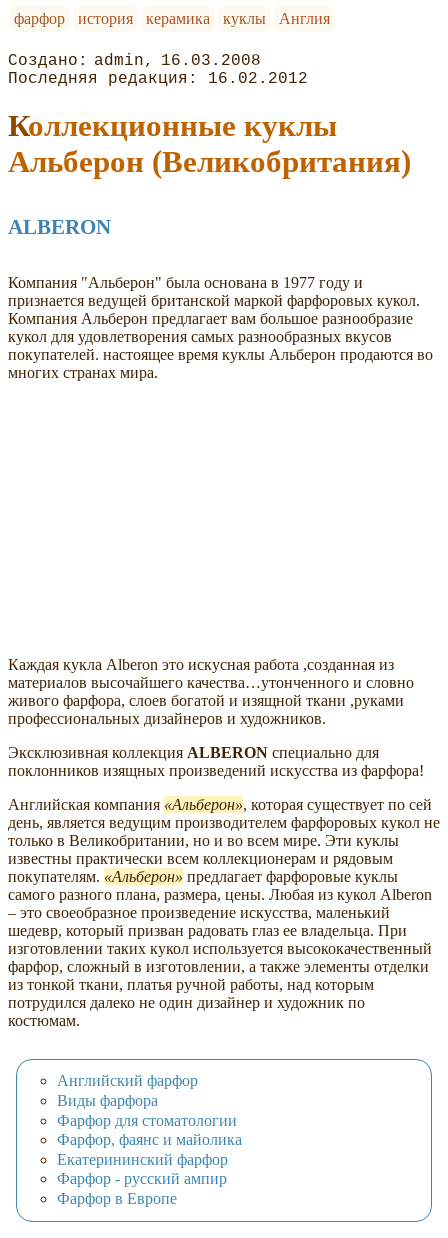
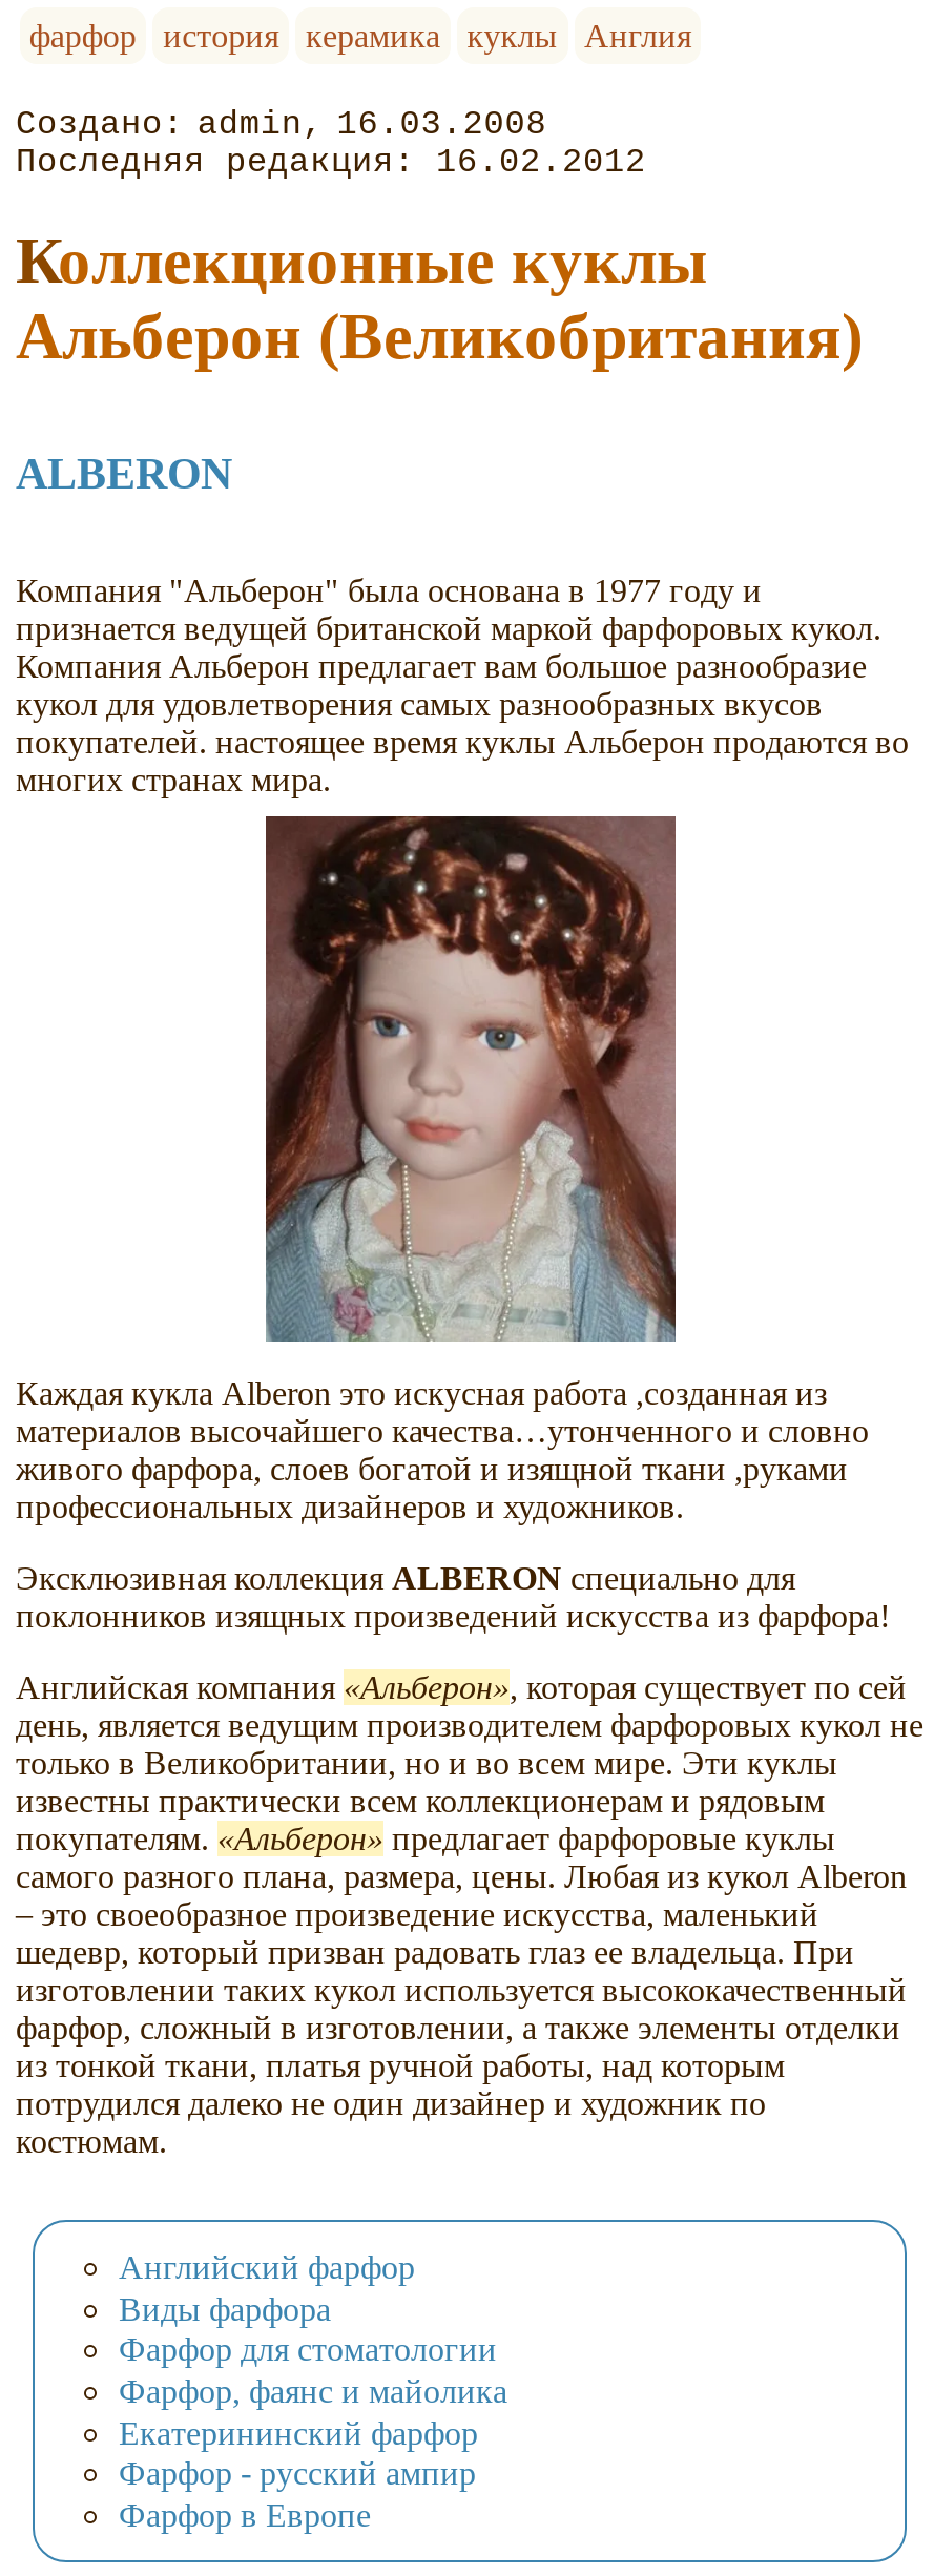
+ [image]
